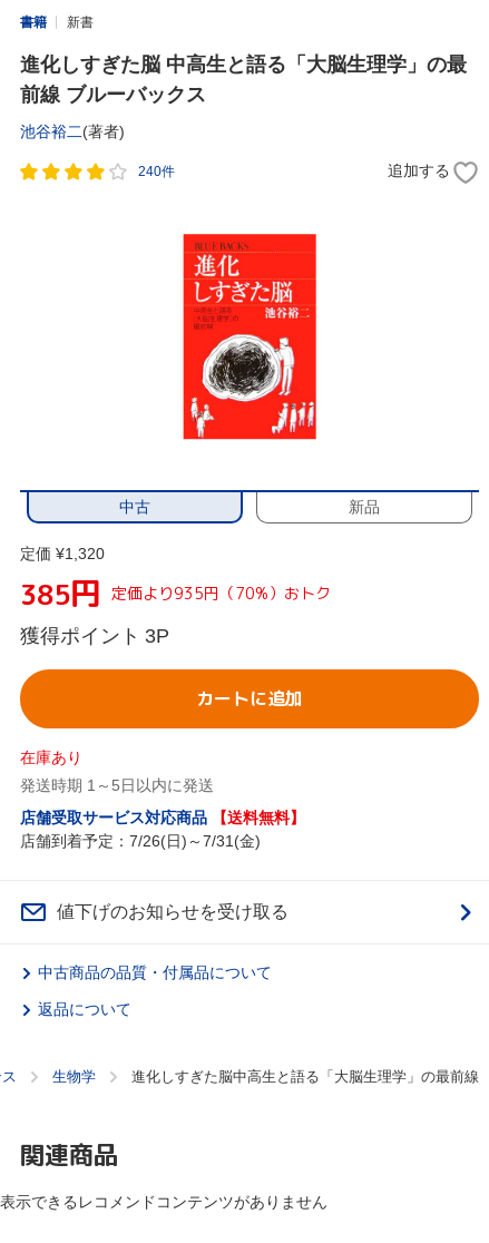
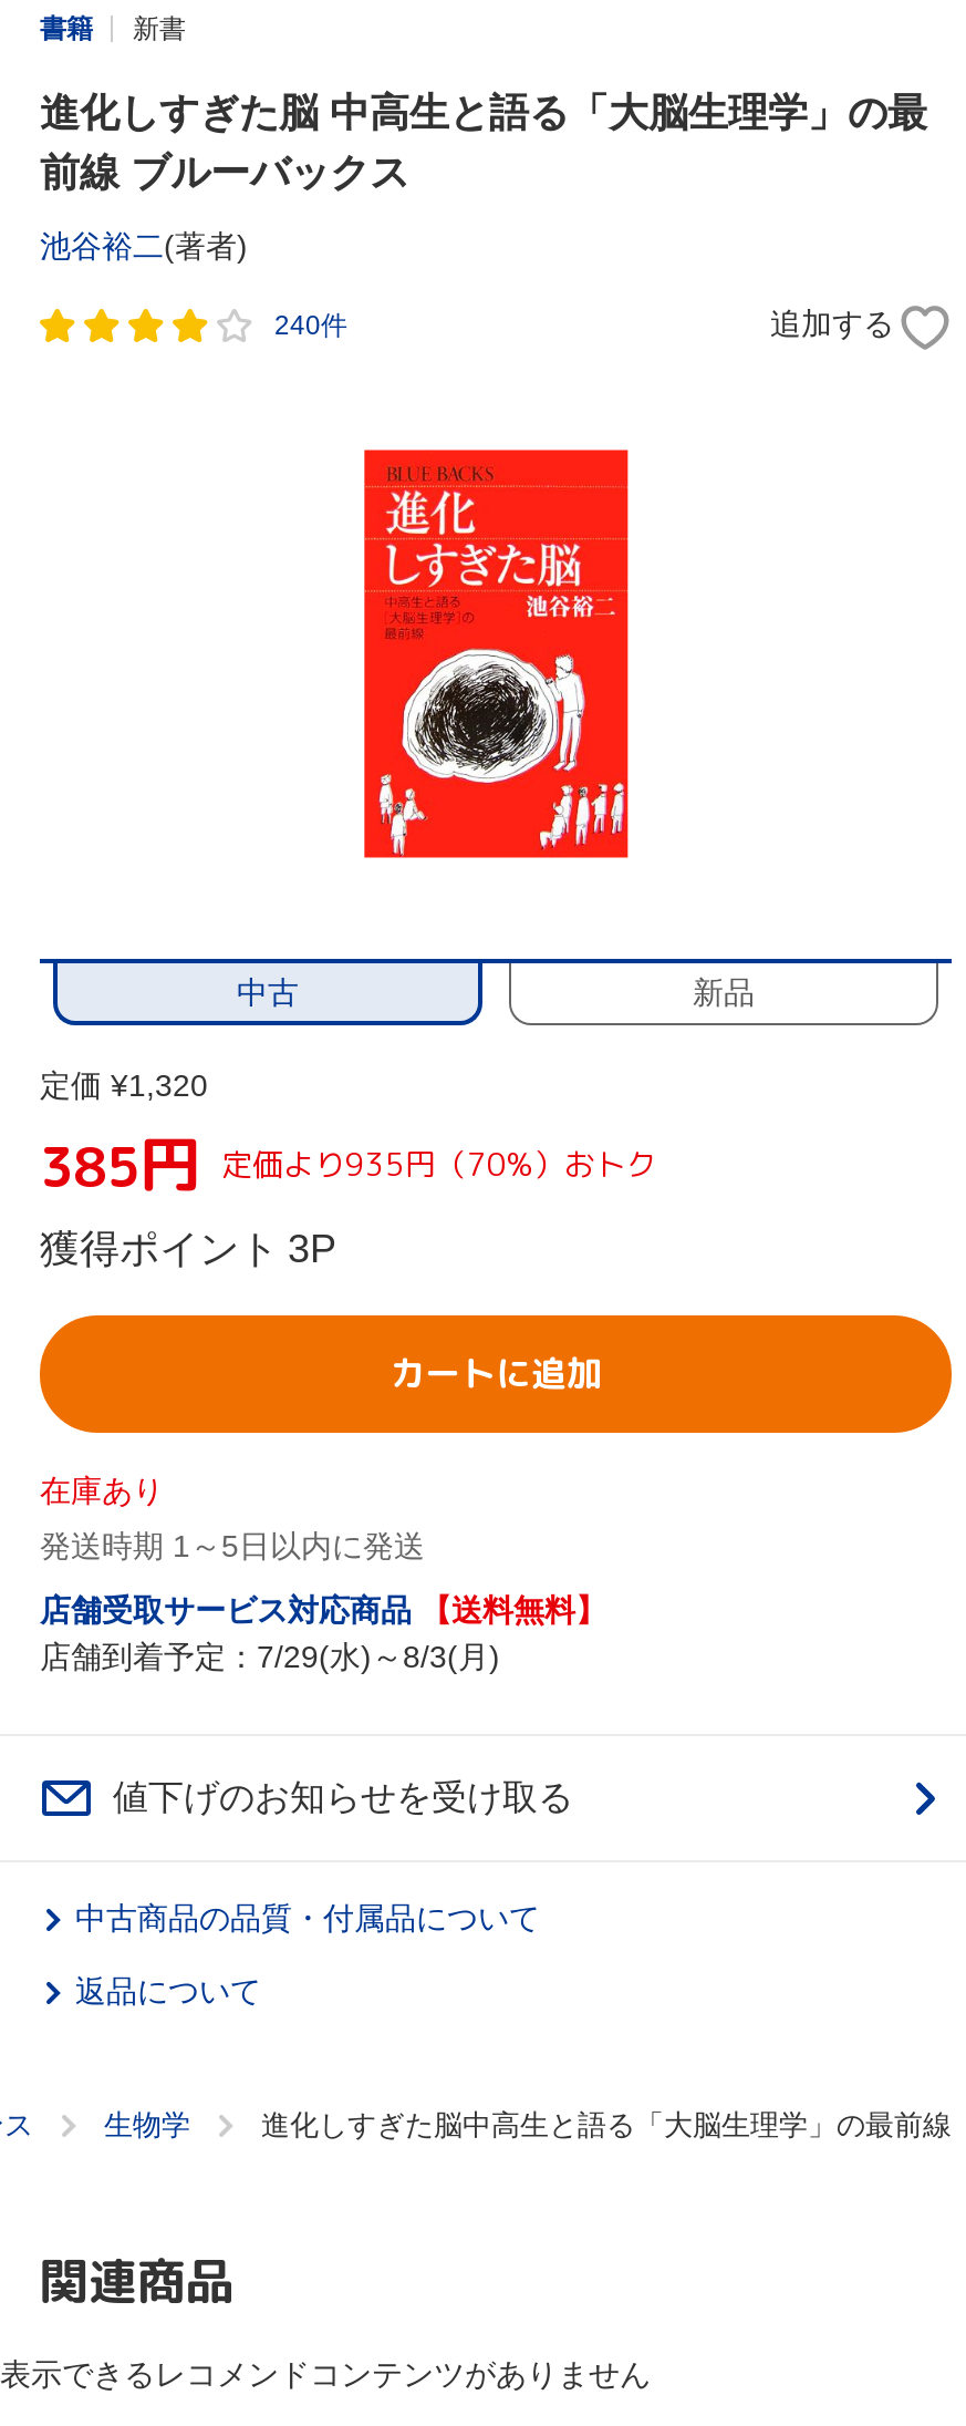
- 店舗到着予定：7/26(日)～7/31(金)
+ 店舗到着予定：7/29(水)～8/3(月)
